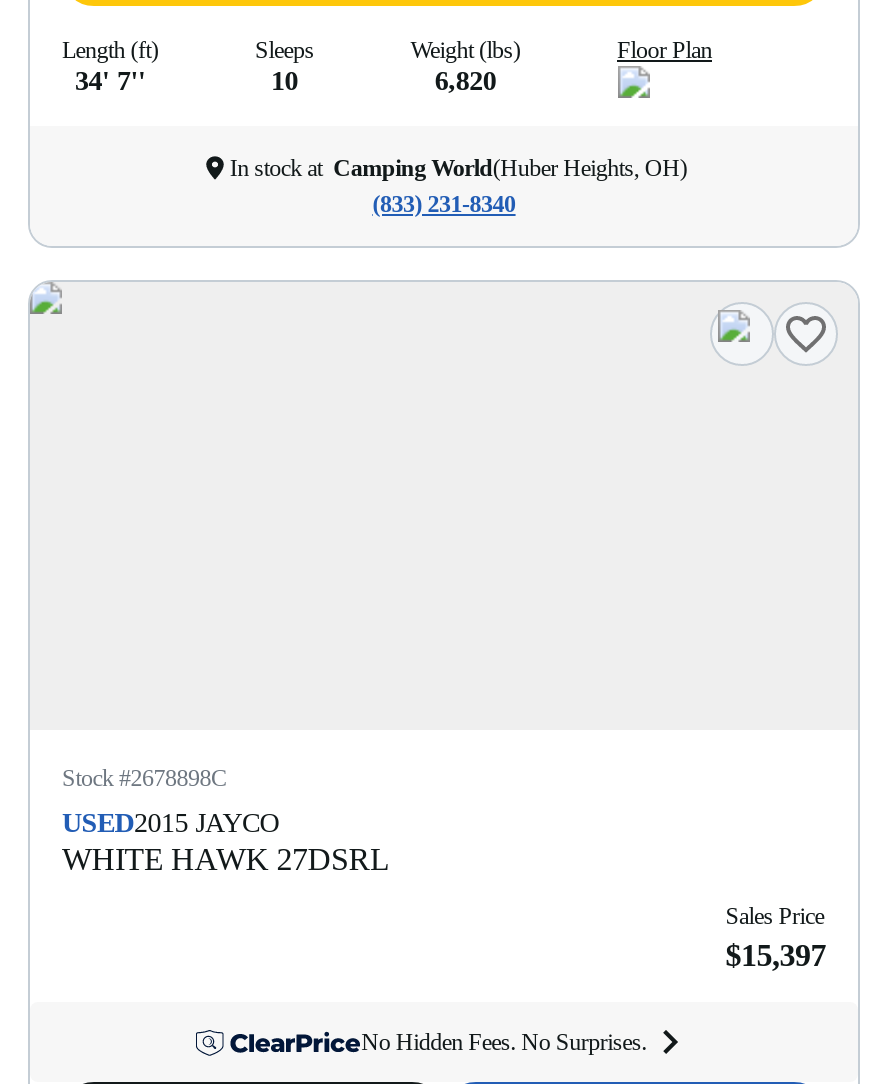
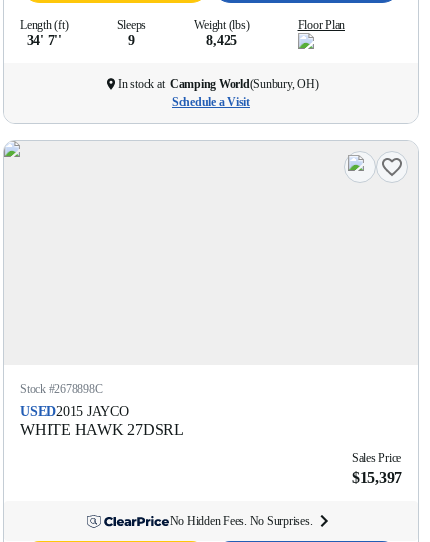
- 10
+ 9

- 6,820
+ 8,425

- In stock at Camping World(Huber Heights, OH)
- (833) 231-8340
+ In stock at Camping World(Sunbury, OH)
+ Schedule a Visit
